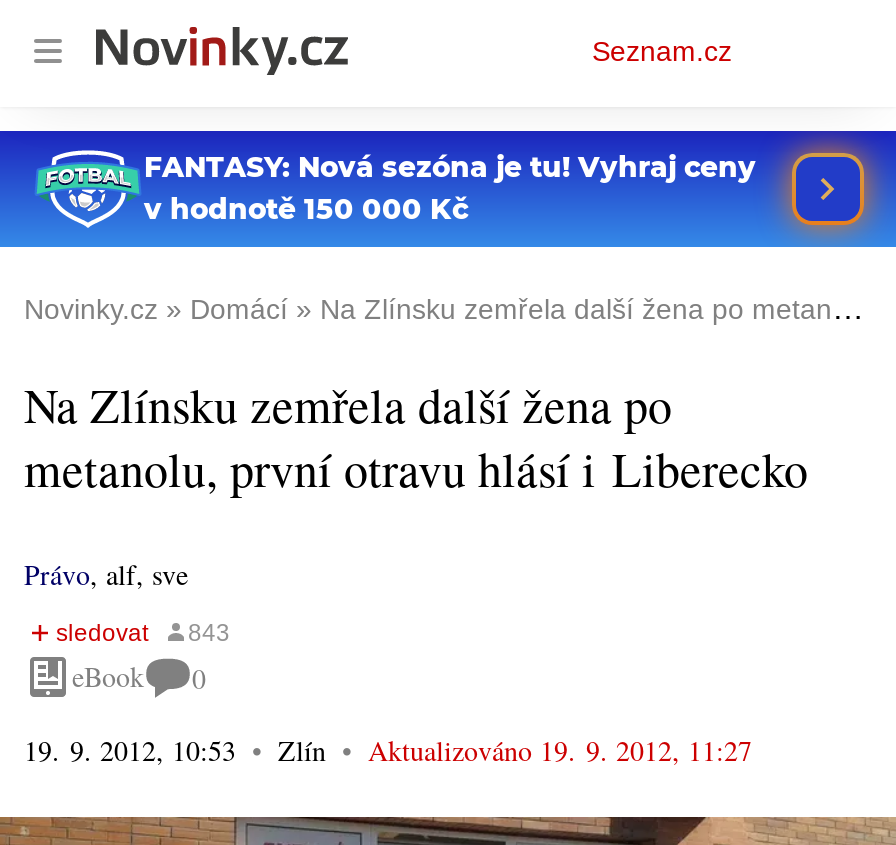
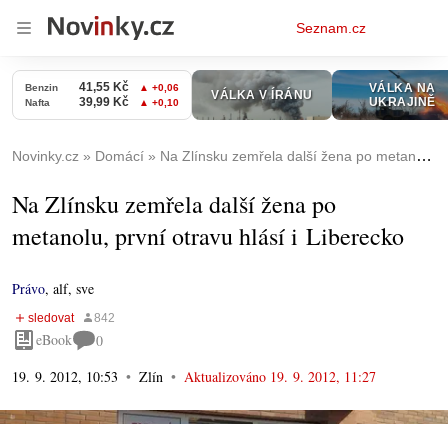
- [image]
+ [image]
